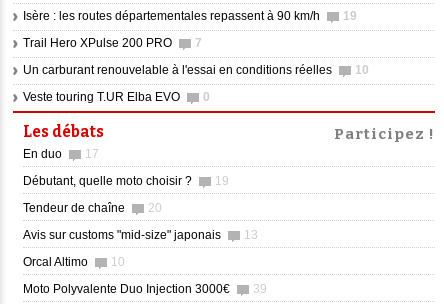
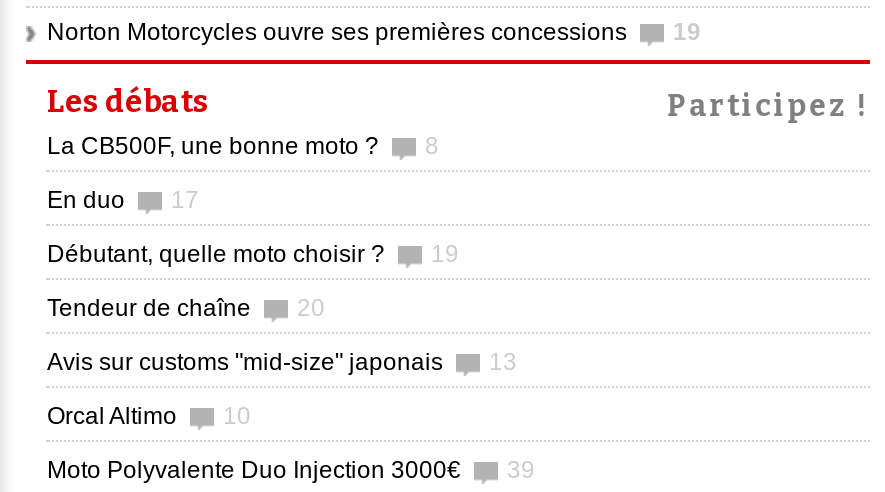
- Isère : les routes départementales repassent à 90 km/h
+ Norton Motorcycles ouvre ses premières concessions

- Trail Hero XPulse 200 PRO
- 7
- Un carburant renouvelable à l'essai en conditions réelles
- 10
- Veste touring T.UR Elba EVO
- 0

moved up: Participez ! | Les débats

+ La CB500F, une bonne moto ?
+ 8
